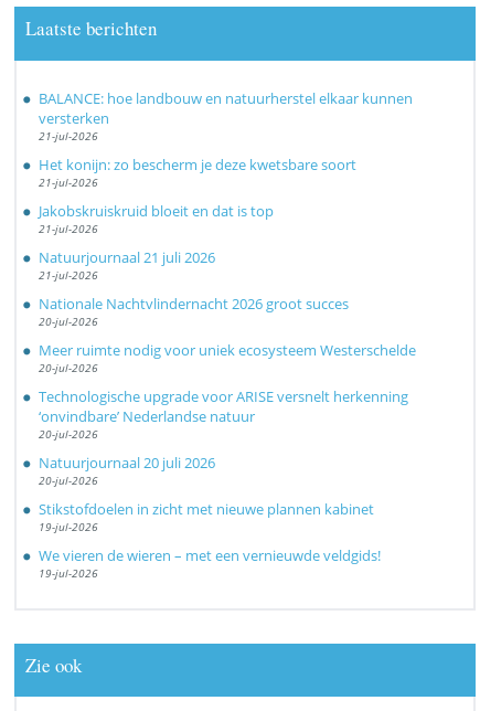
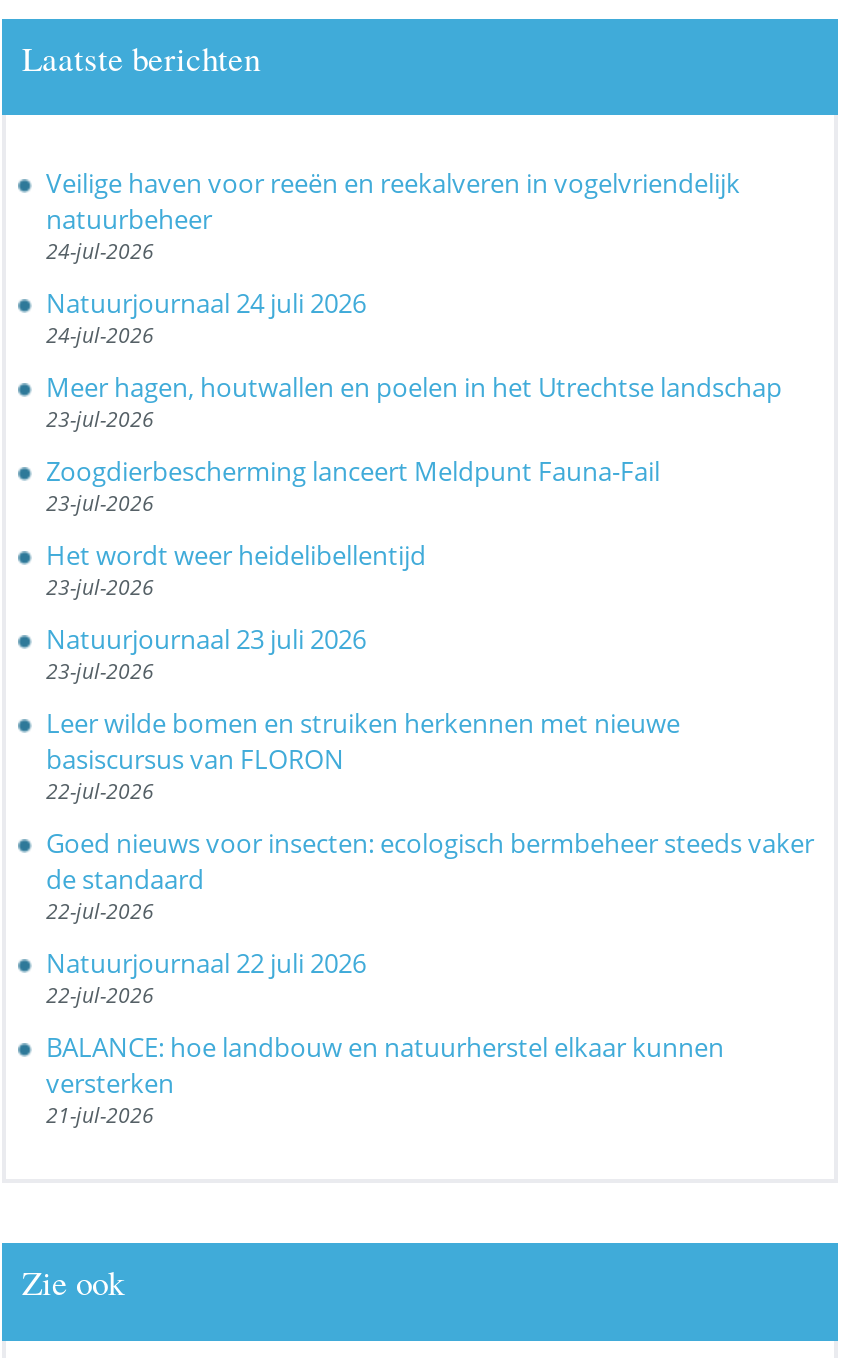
+ Veilige haven voor reeën en reekalveren in vogelvriendelijk
+ natuurbeheer
+ 24-jul-2026
+ Natuurjournaal 24 juli 2026
+ 24-jul-2026
+ Meer hagen, houtwallen en poelen in het Utrechtse landschap
+ 23-jul-2026
+ Zoogdierbescherming lanceert Meldpunt Fauna-Fail
+ 23-jul-2026
+ Het wordt weer heidelibellentijd
+ 23-jul-2026
+ Natuurjournaal 23 juli 2026
+ 23-jul-2026
+ Leer wilde bomen en struiken herkennen met nieuwe
+ basiscursus van FLORON
+ 22-jul-2026
+ Goed nieuws voor insecten: ecologisch bermbeheer steeds vaker
+ de standaard
+ 22-jul-2026
+ Natuurjournaal 22 juli 2026
+ 22-jul-2026

moved down: BALANCE: hoe landbouw en natuurherstel elkaar kunnen | versterken | 21-jul-2026

- Het konijn: zo bescherm je deze kwetsbare soort
- 21-jul-2026
- Jakobskruiskruid bloeit en dat is top
- 21-jul-2026
- Natuurjournaal 21 juli 2026
- 21-jul-2026
- Nationale Nachtvlindernacht 2026 groot succes
- 20-jul-2026
- Meer ruimte nodig voor uniek ecosysteem Westerschelde
- 20-jul-2026
- Technologische upgrade voor ARISE versnelt herkenning
- ‘onvindbare’ Nederlandse natuur
- 20-jul-2026
- Natuurjournaal 20 juli 2026
- 20-jul-2026
- Stikstofdoelen in zicht met nieuwe plannen kabinet
- 19-jul-2026
- We vieren de wieren – met een vernieuwde veldgids!
- 19-jul-2026
